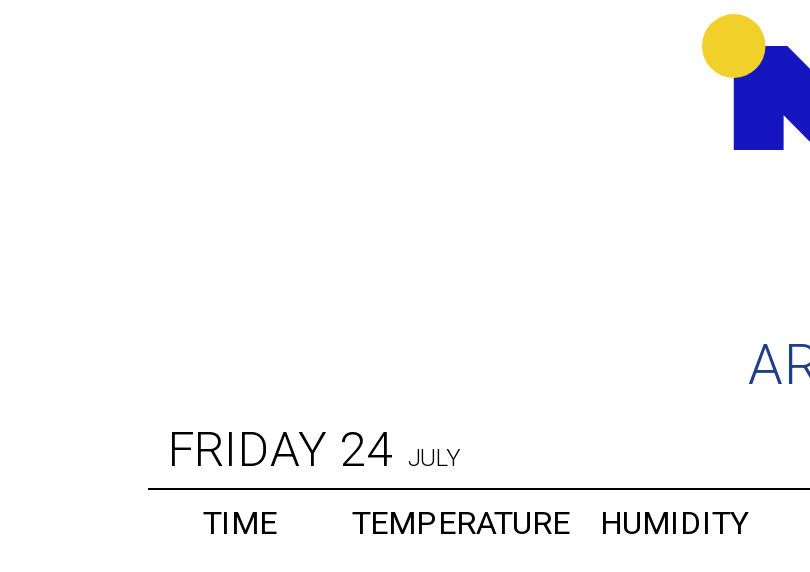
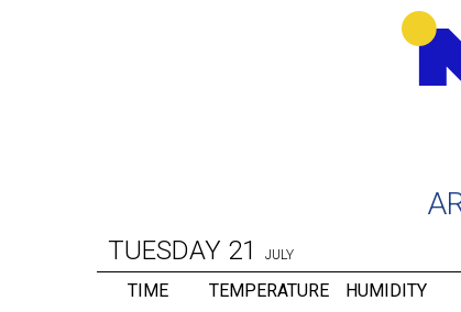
- FRIDAY 24 JULY
+ TUESDAY 21 JULY
